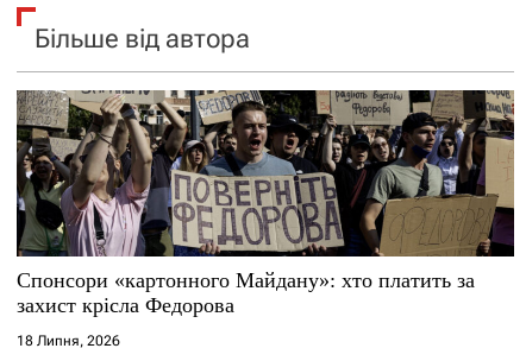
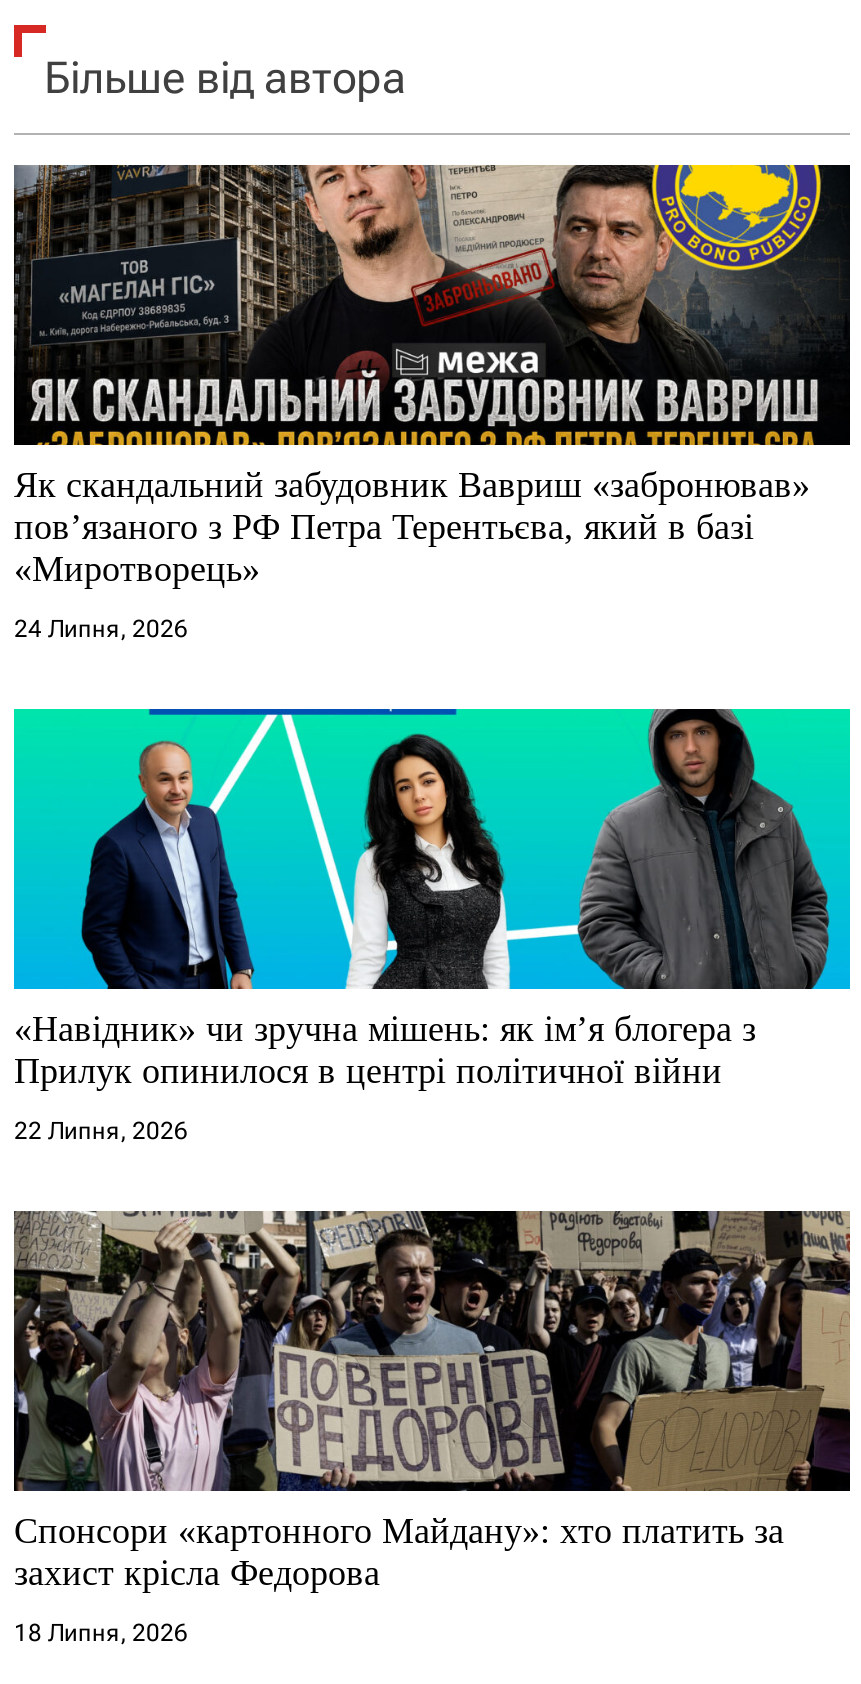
+ [image]
+ Як скандальний забудовник Вавриш «забронював»
+ повʼязаного з РФ Петра Терентьєва, який в базі
+ «Миротворець»
+ 24 Липня, 2026

+ [image]
+ «Навідник» чи зручна мішень: як ім’я блогера з
+ Прилук опинилося в центрі політичної війни
+ 22 Липня, 2026
